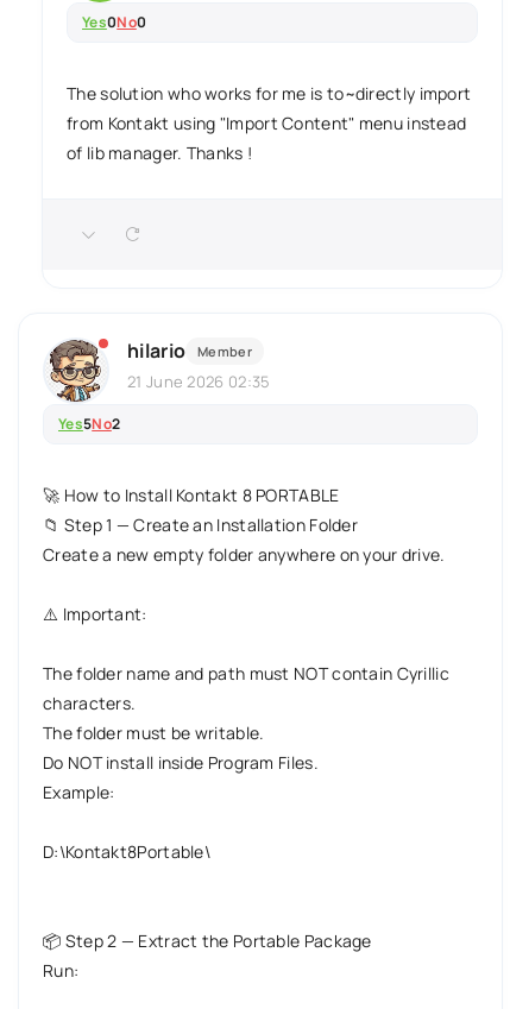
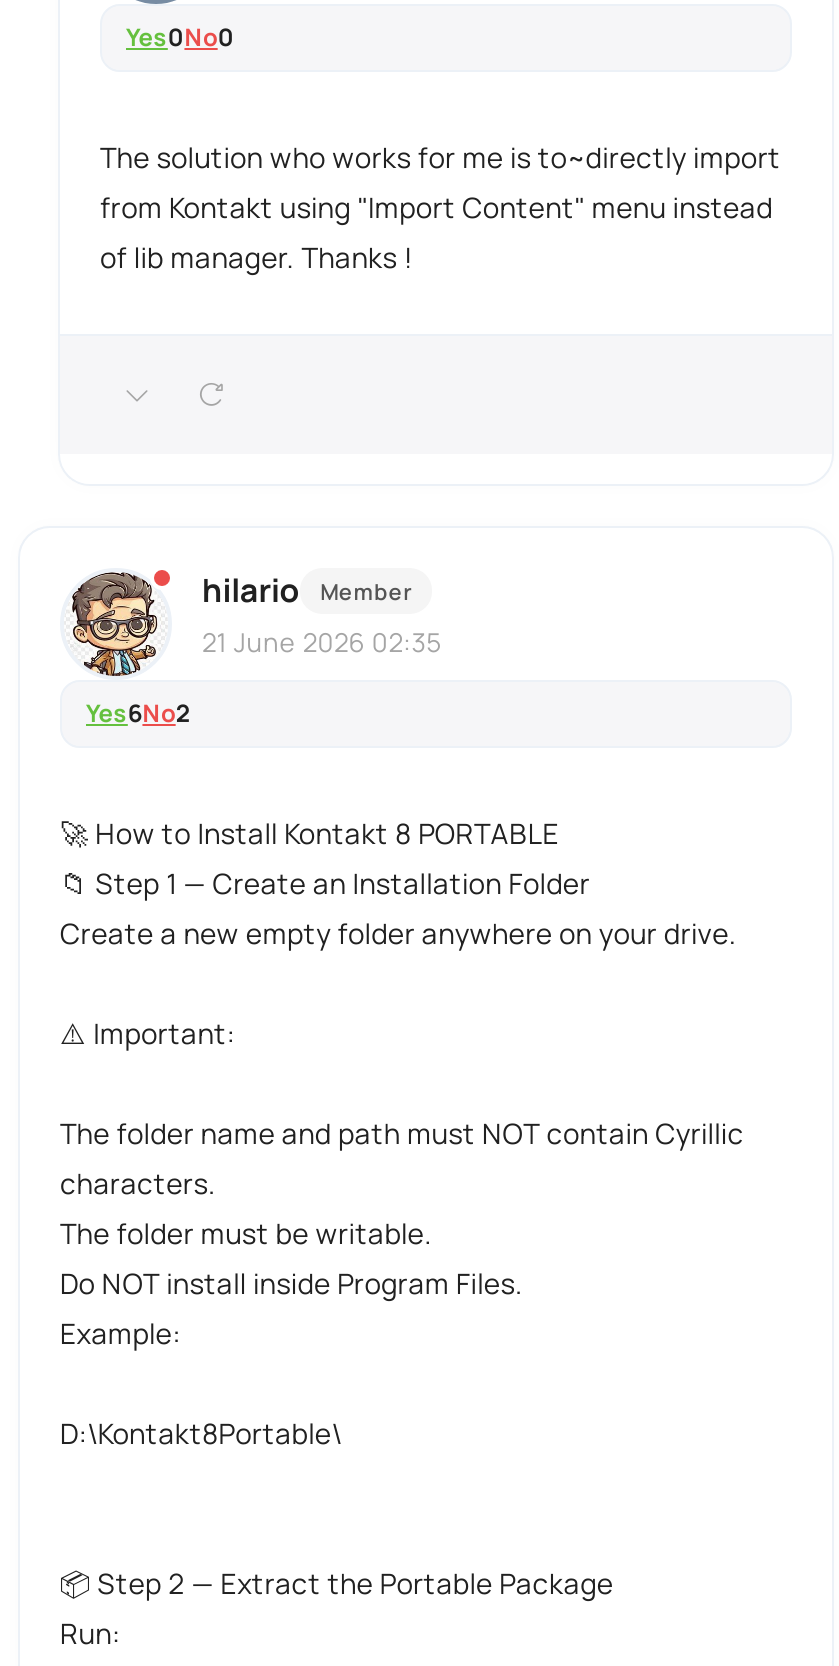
- Yes5No2
+ Yes6No2
